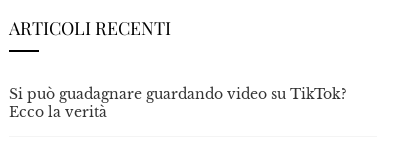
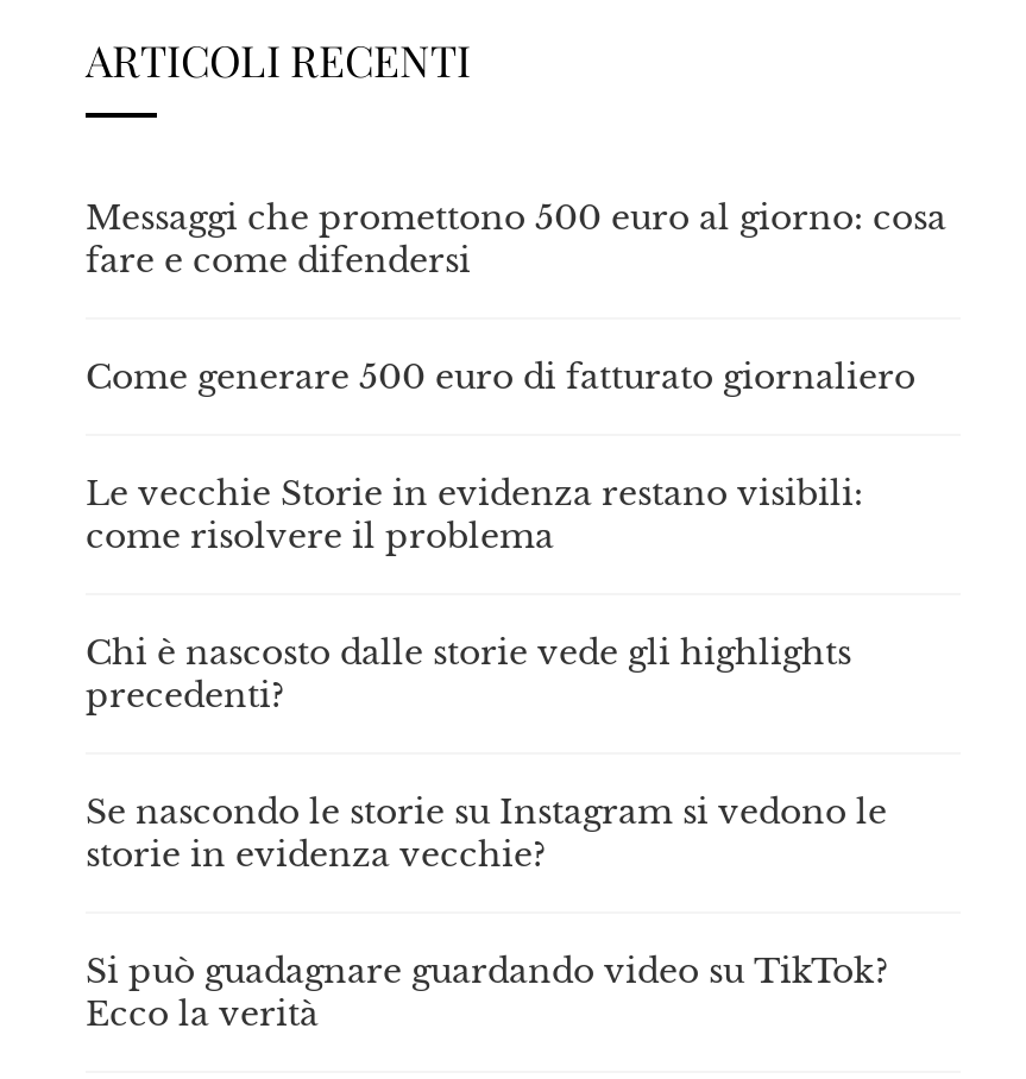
+ Messaggi che promettono 500 euro al giorno: cosa
+ fare e come difendersi
+ Come generare 500 euro di fatturato giornaliero
+ Le vecchie Storie in evidenza restano visibili:
+ come risolvere il problema
+ Chi è nascosto dalle storie vede gli highlights
+ precedenti?
+ Se nascondo le storie su Instagram si vedono le
+ storie in evidenza vecchie?
